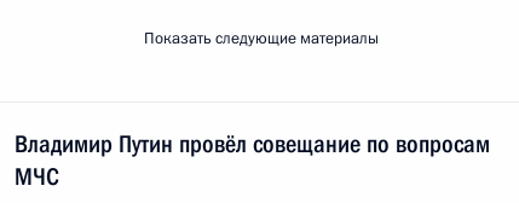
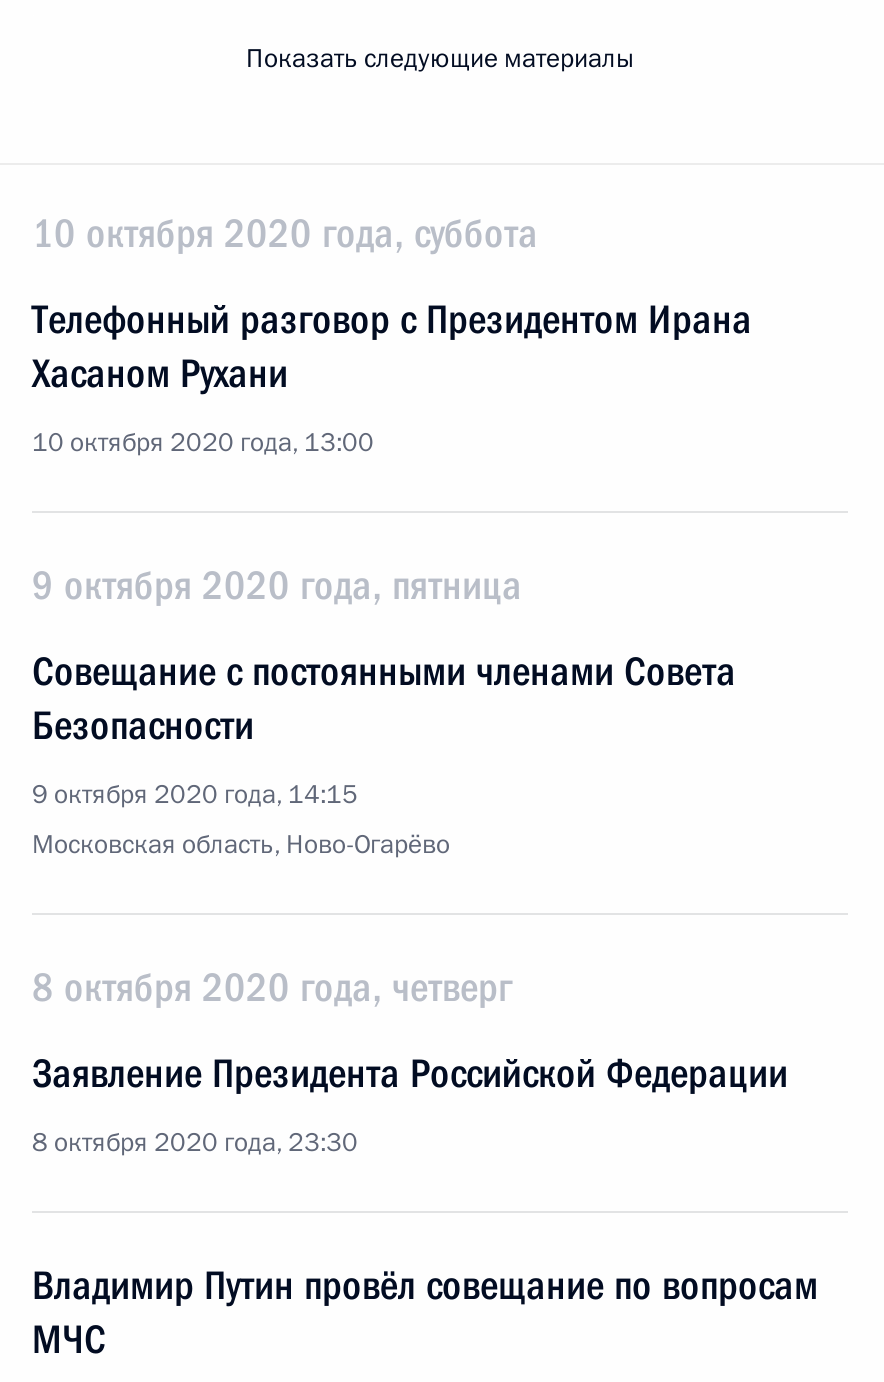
+ 10 октября 2020 года, суббота
+ Телефонный разговор с Президентом Ирана
+ Хасаном Рухани
+ 10 октября 2020 года, 13:00
+ 9 октября 2020 года, пятница
+ Совещание с постоянными членами Совета
+ Безопасности
+ 9 октября 2020 года, 14:15
+ Московская область, Ново-Огарёво
+ 8 октября 2020 года, четверг
+ Заявление Президента Российской Федерации
+ 8 октября 2020 года, 23:30
